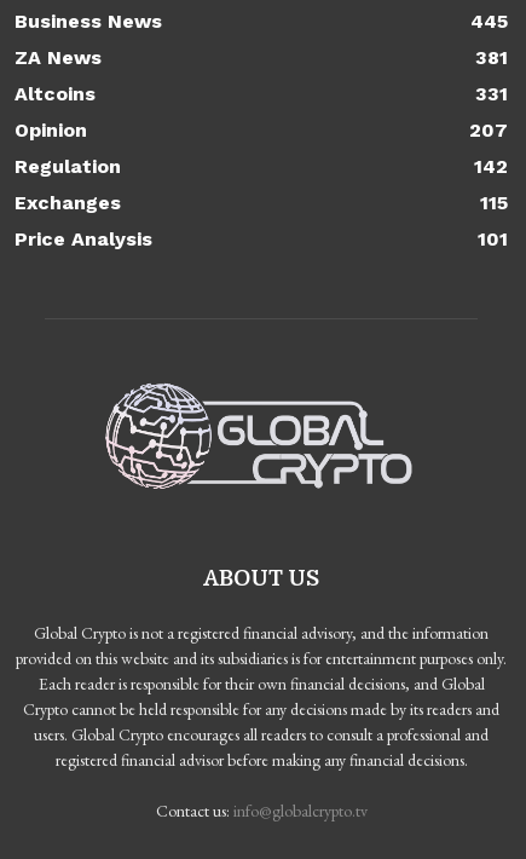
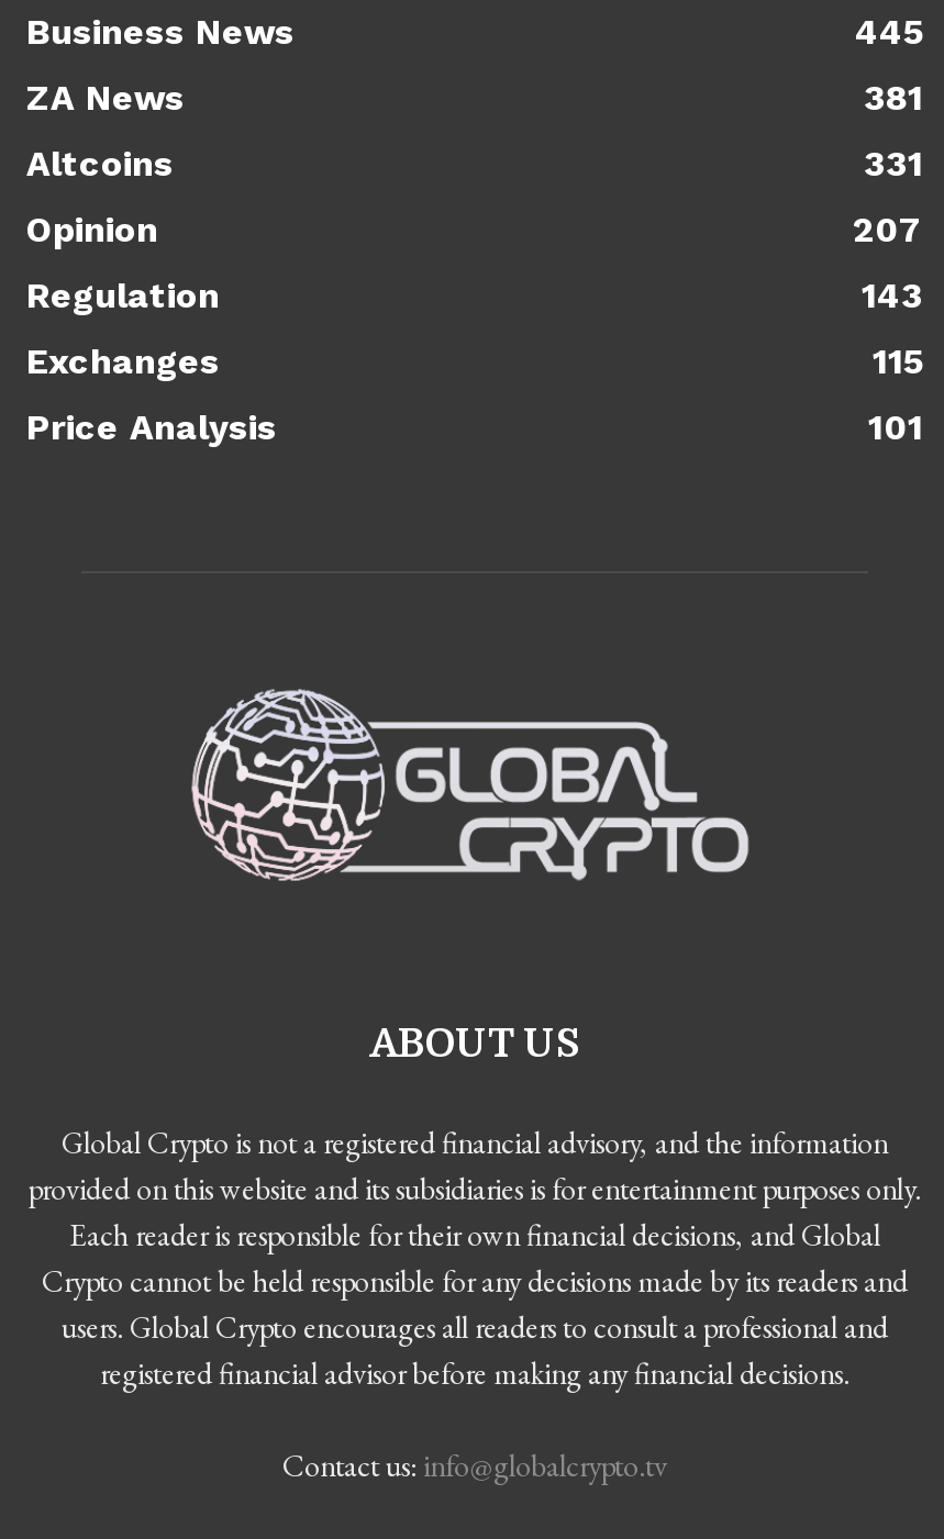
- 142
+ 143
